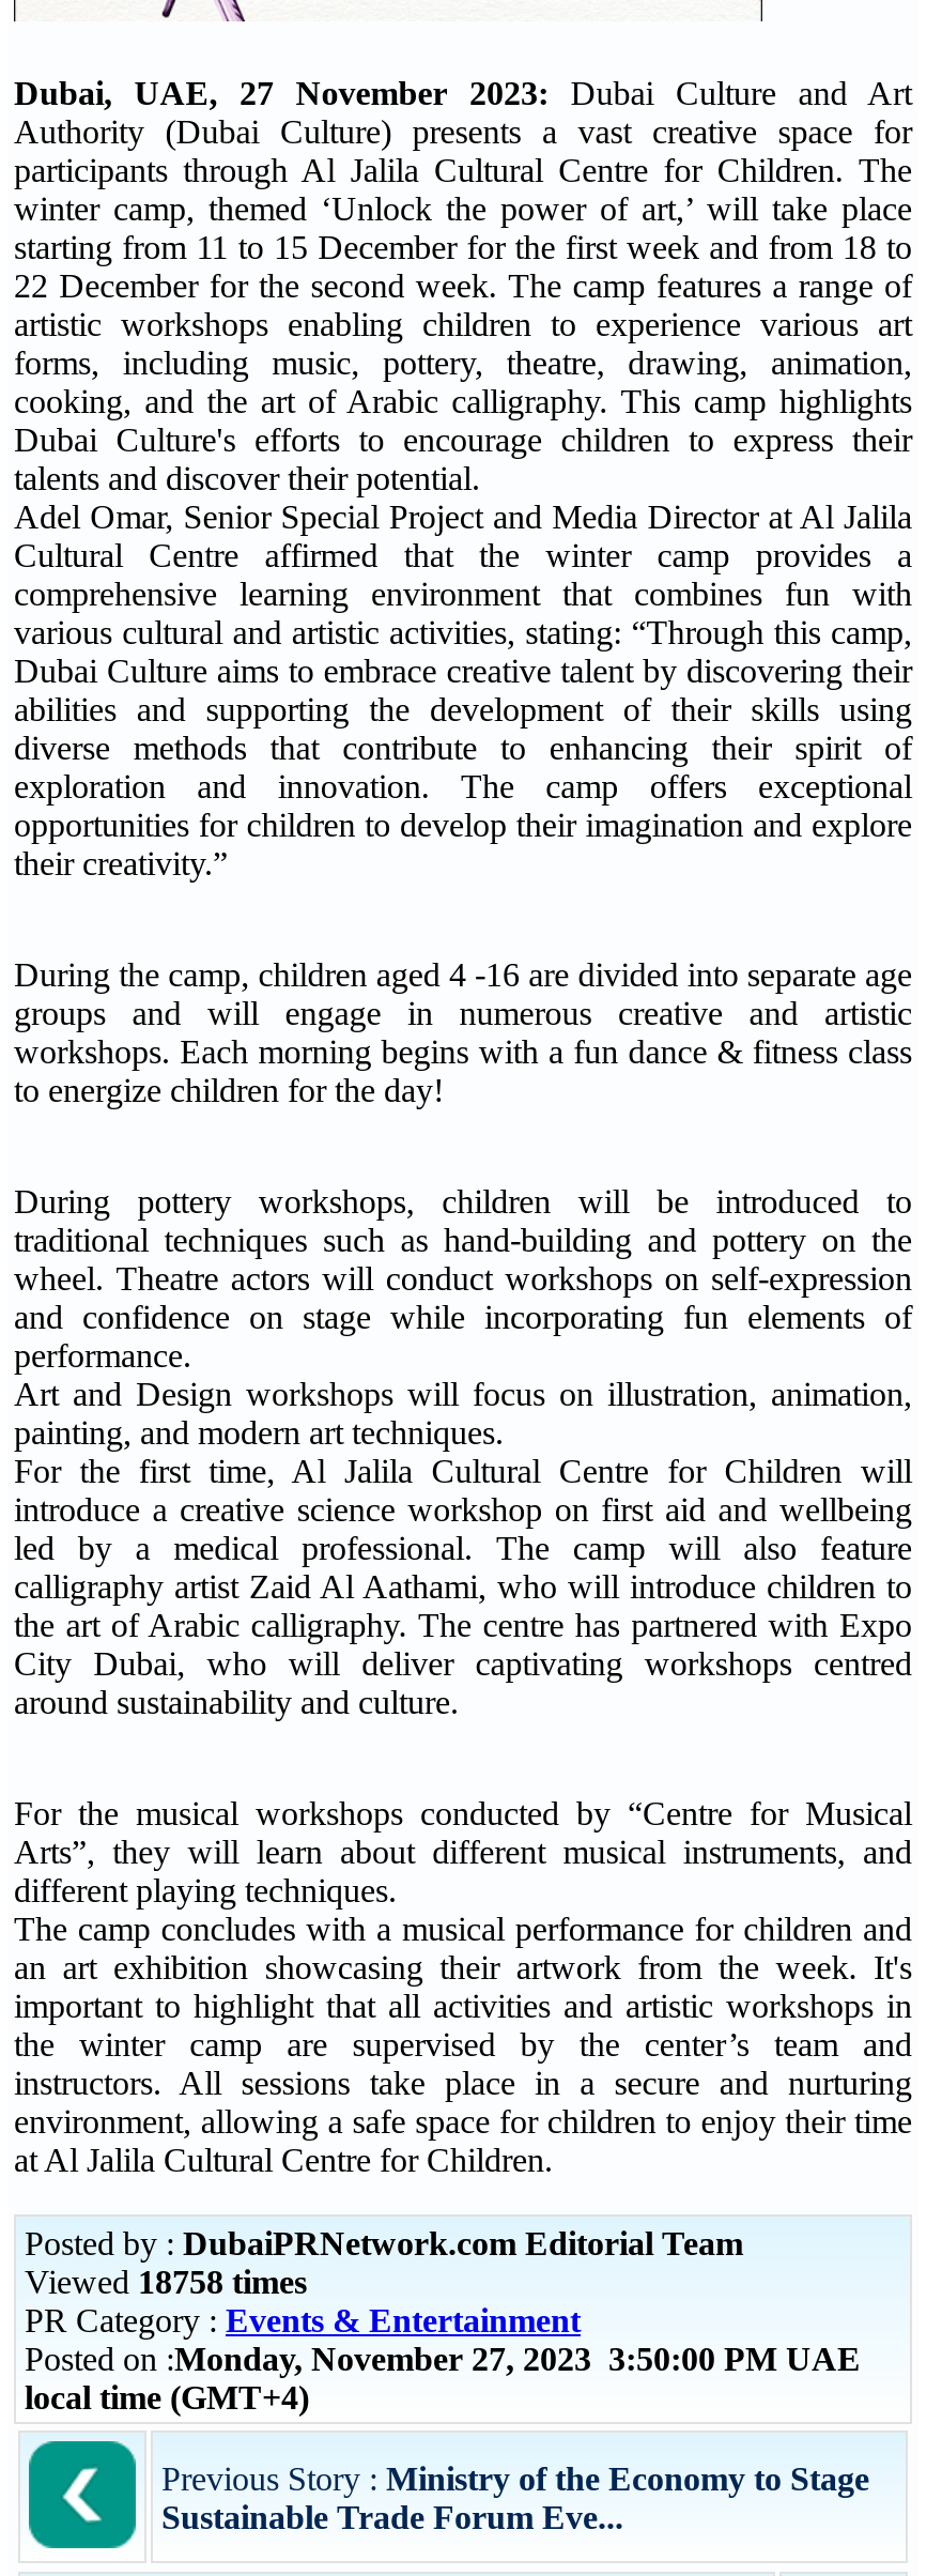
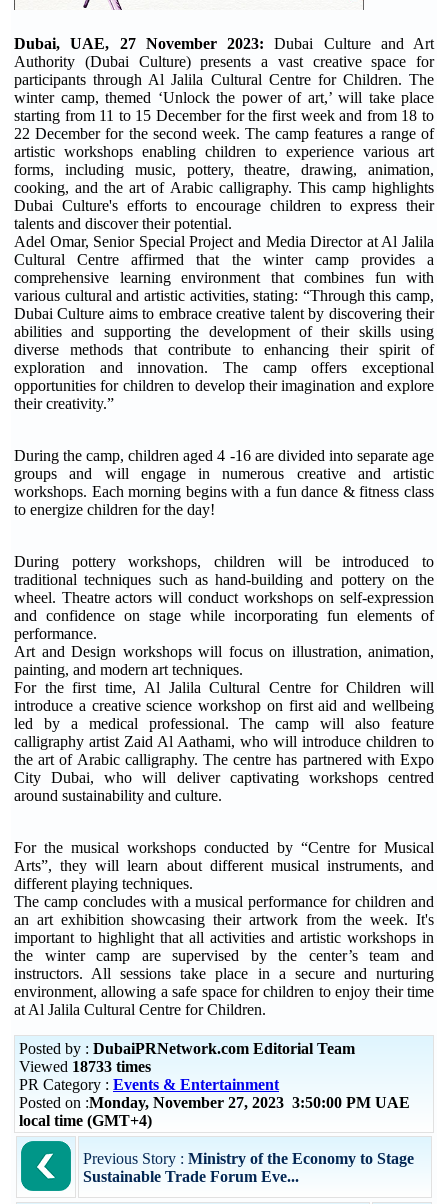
- Viewed 18758 times
+ Viewed 18733 times
